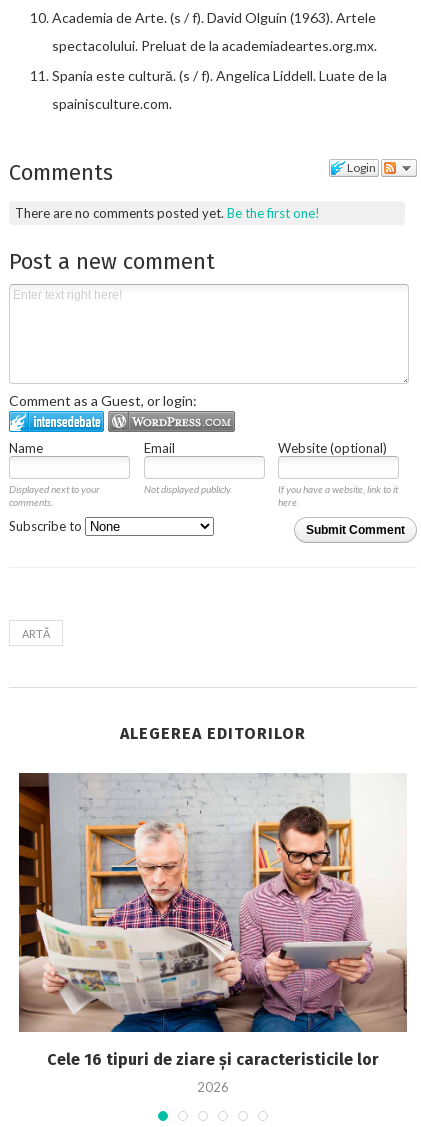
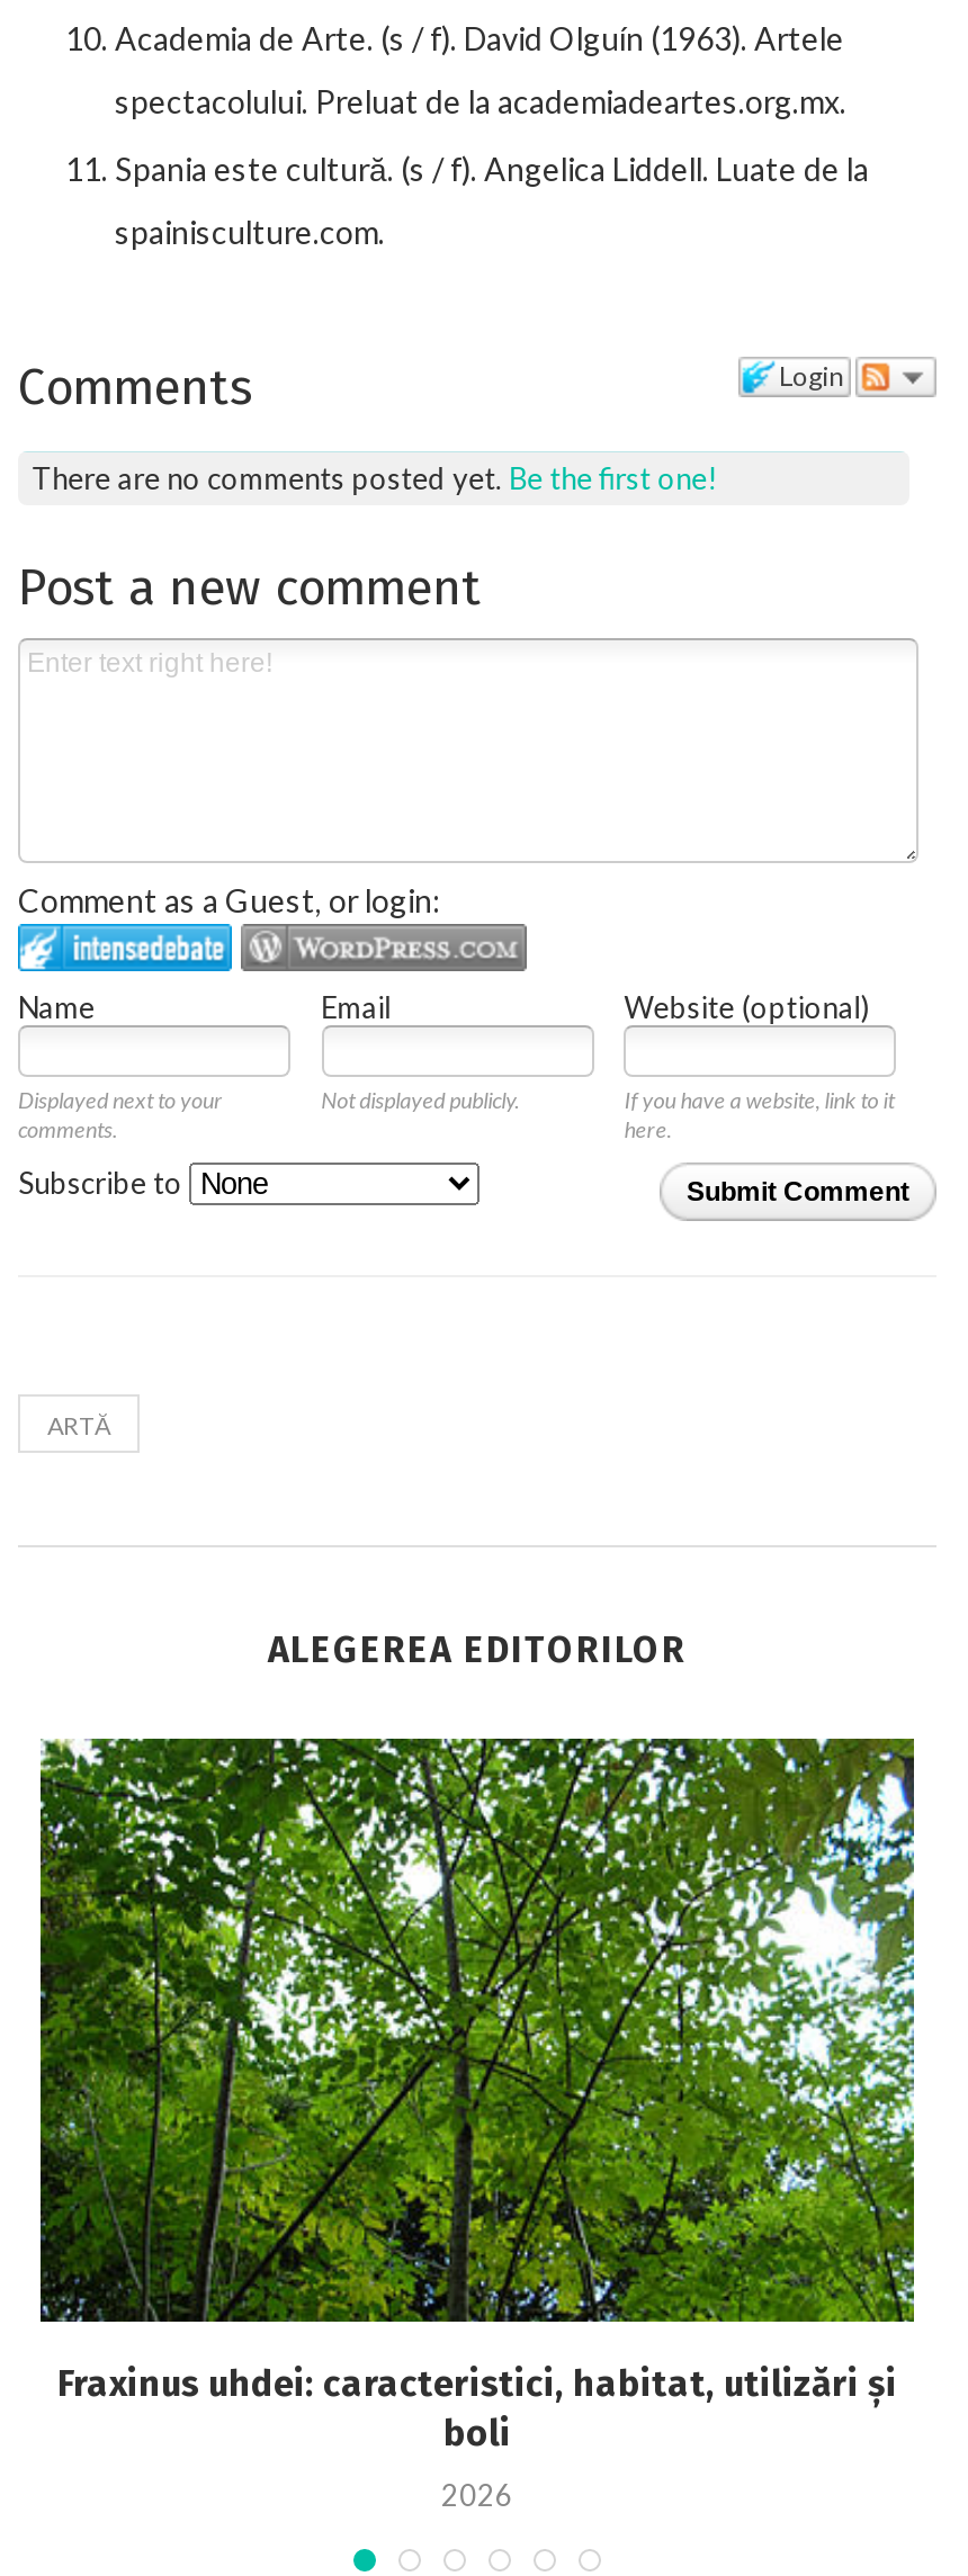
- [image]
- Cele 16 tipuri de ziare și caracteristicile lor
+ [image]
+ Fraxinus uhdei: caracteristici, habitat, utilizări și
+ boli
